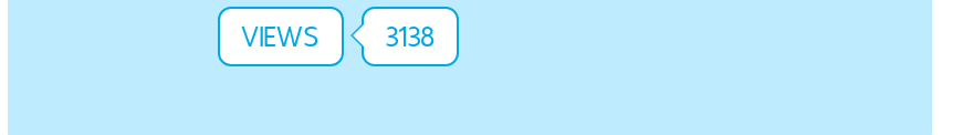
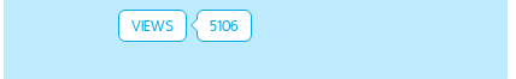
- VIEWS 3138
+ VIEWS 5106
